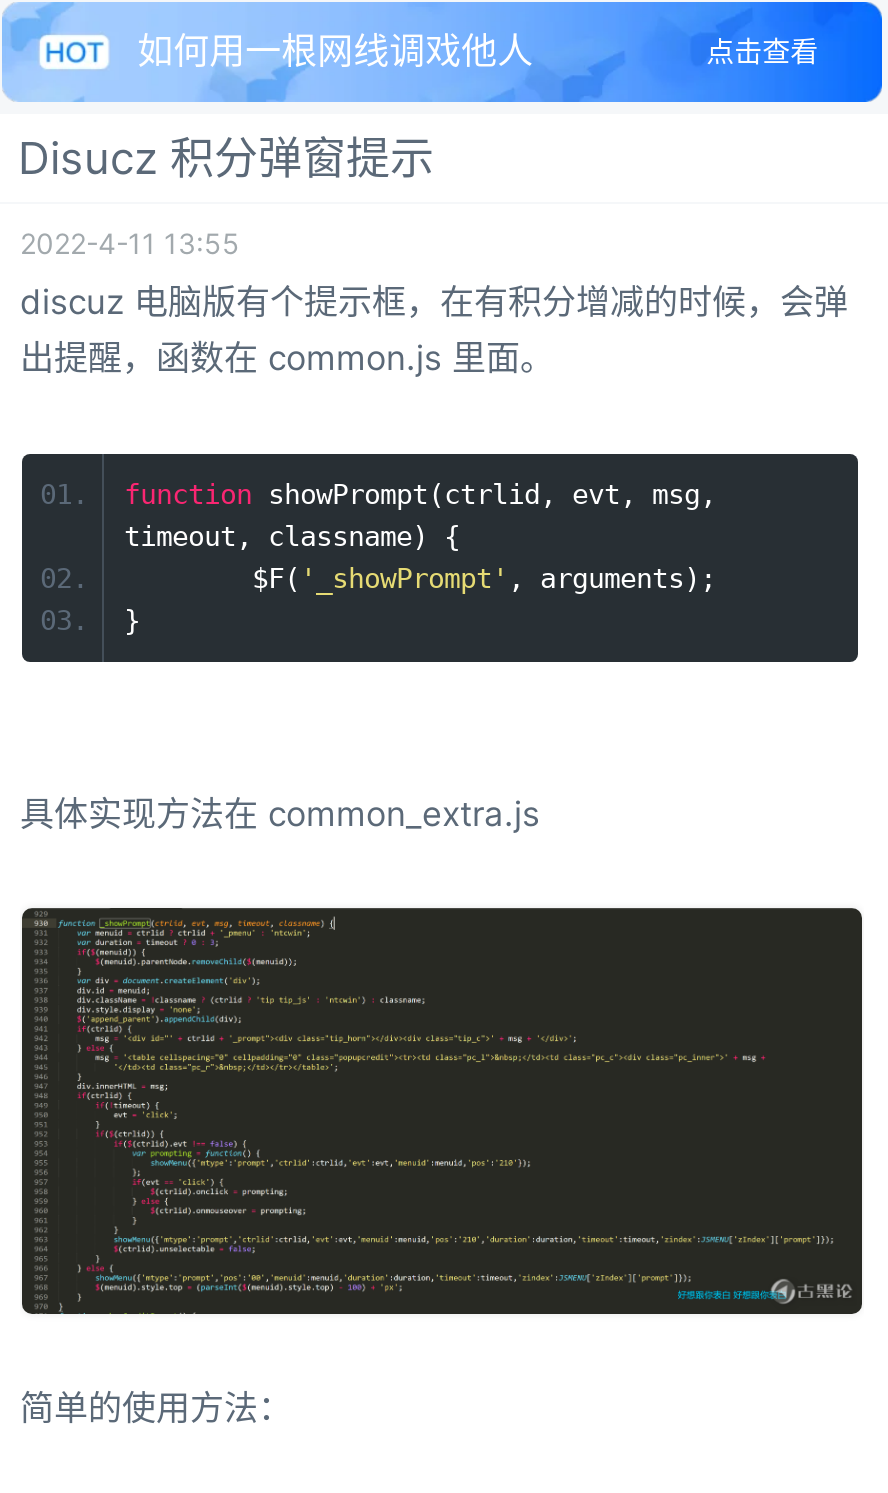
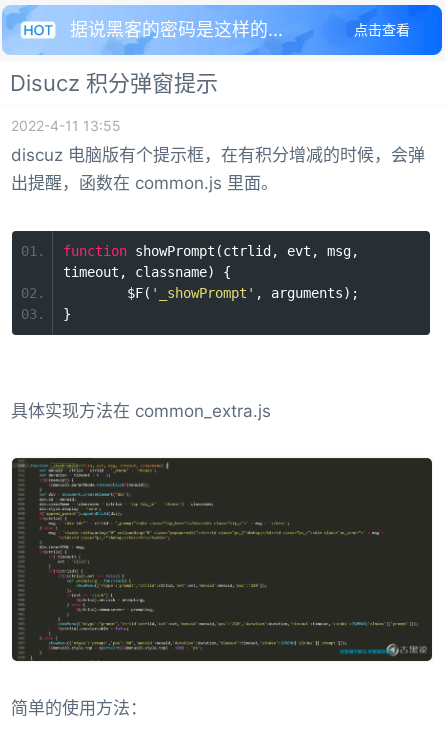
- 如何用一根网线调戏他人
+ 据说黑客的密码是这样的...
